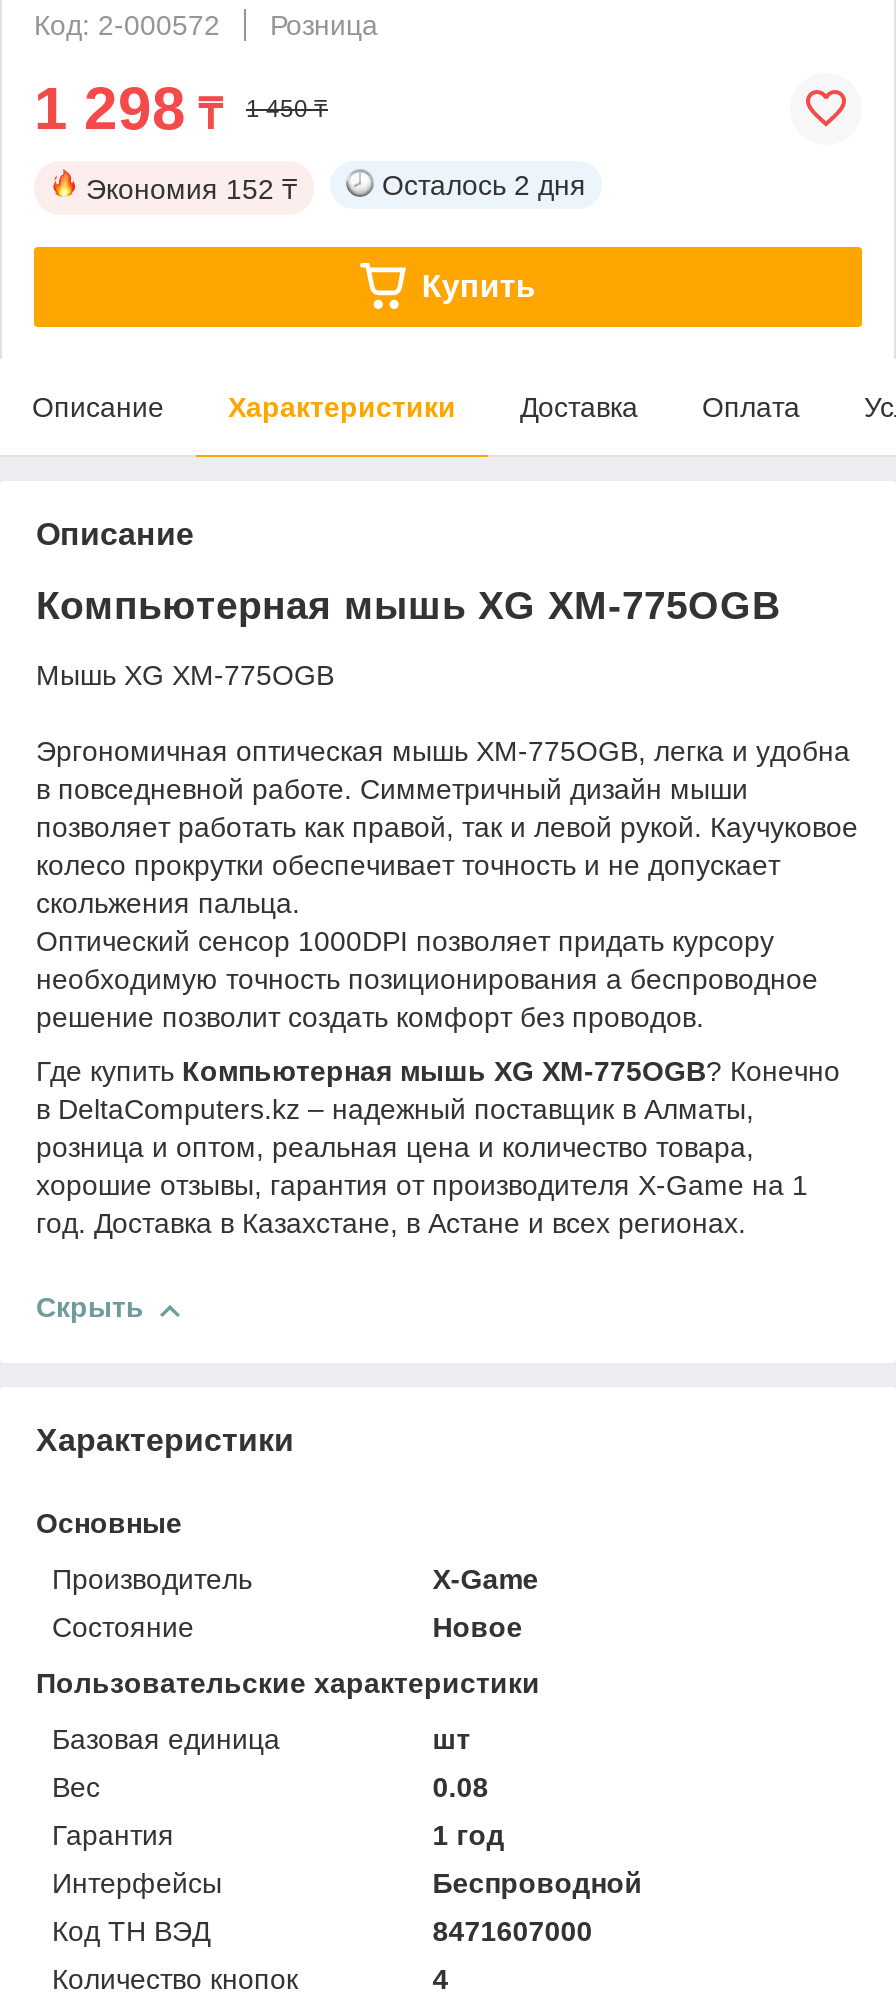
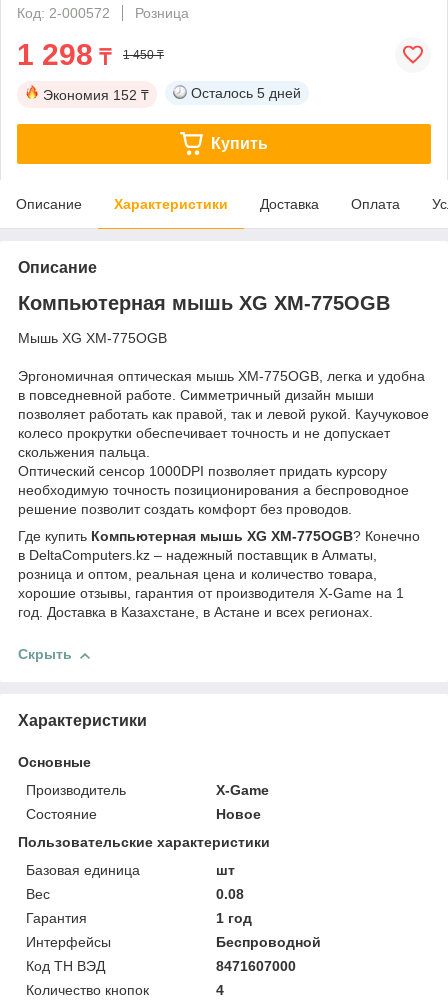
- Осталось 2 дня
+ Осталось 5 дней
